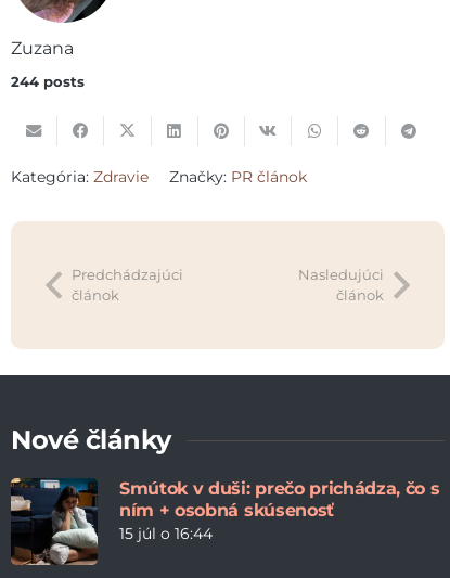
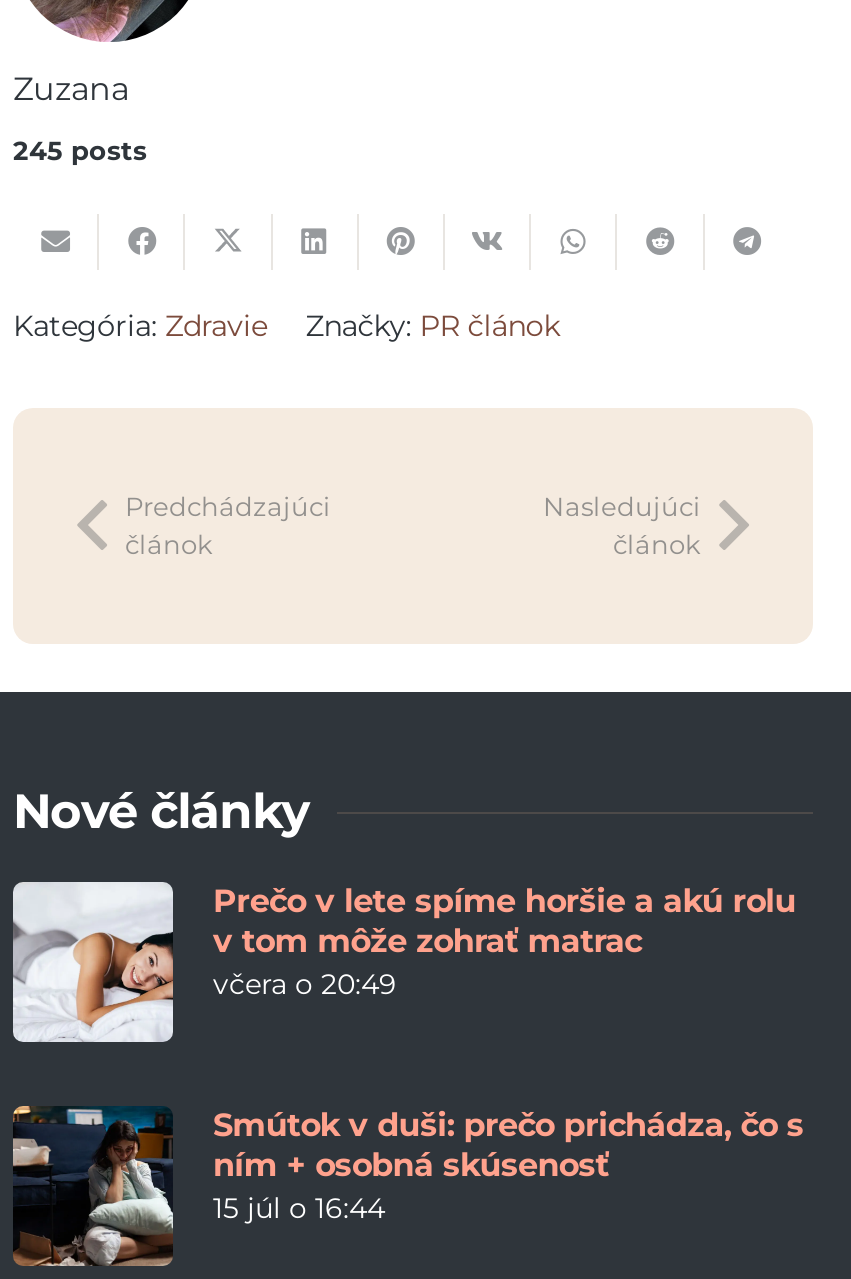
- 244 posts
+ 245 posts

+ [image]
+ Prečo v lete spíme horšie a akú rolu
+ v tom môže zohrať matrac
+ včera o 20:49
